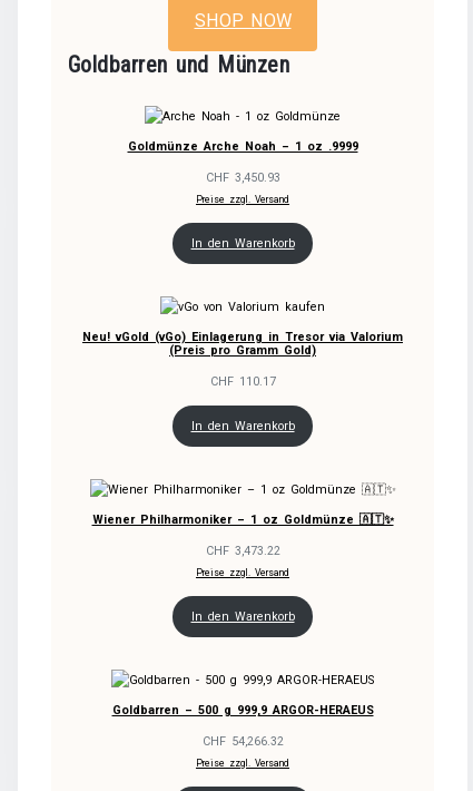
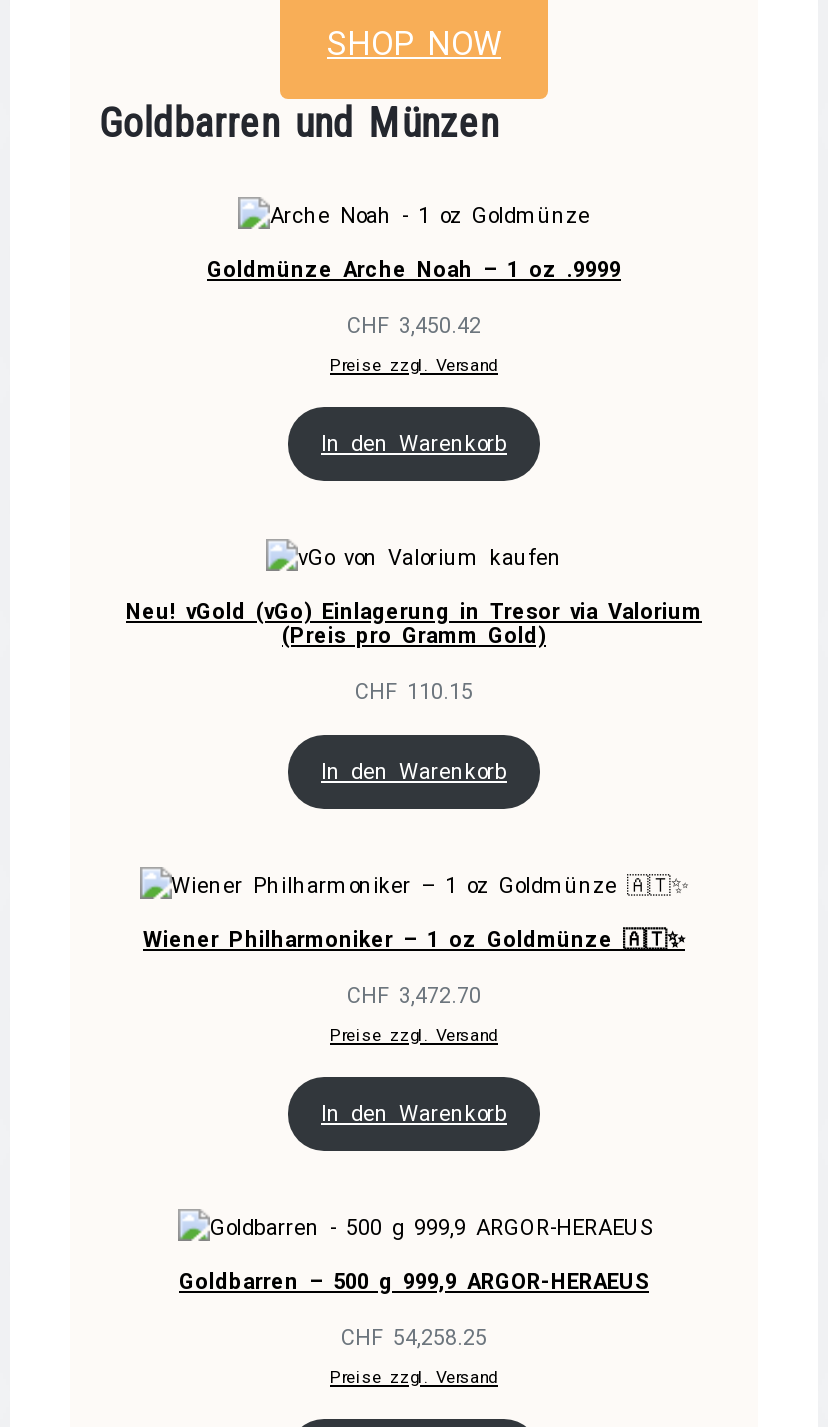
- CHF 3,450.93
+ CHF 3,450.42

- CHF 110.17
+ CHF 110.15

- CHF 3,473.22
+ CHF 3,472.70

- CHF 54,266.32
+ CHF 54,258.25
